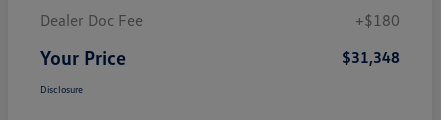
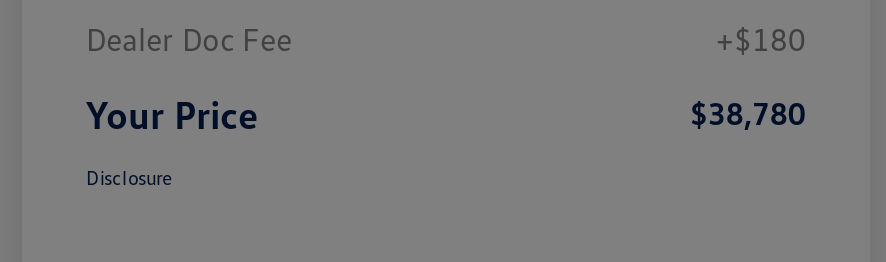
- $31,348
+ $38,780
